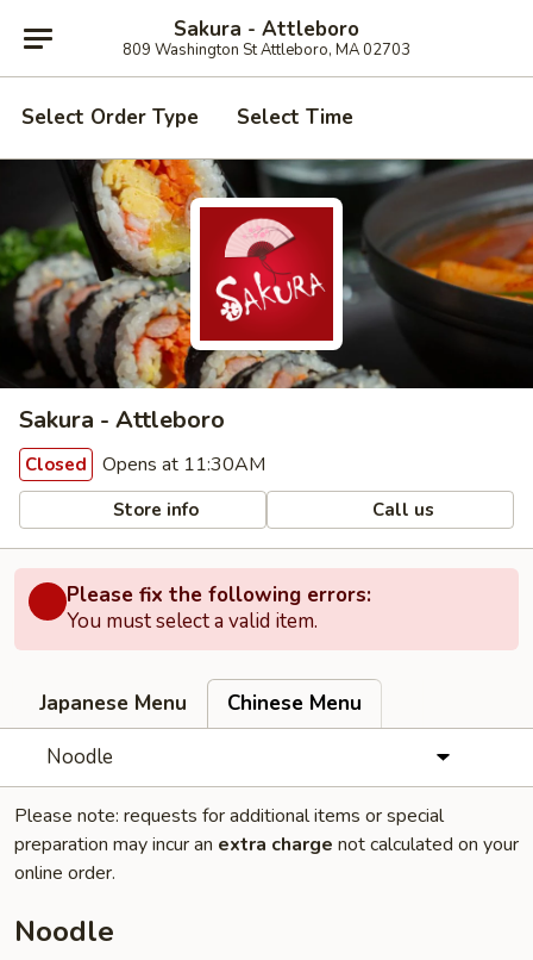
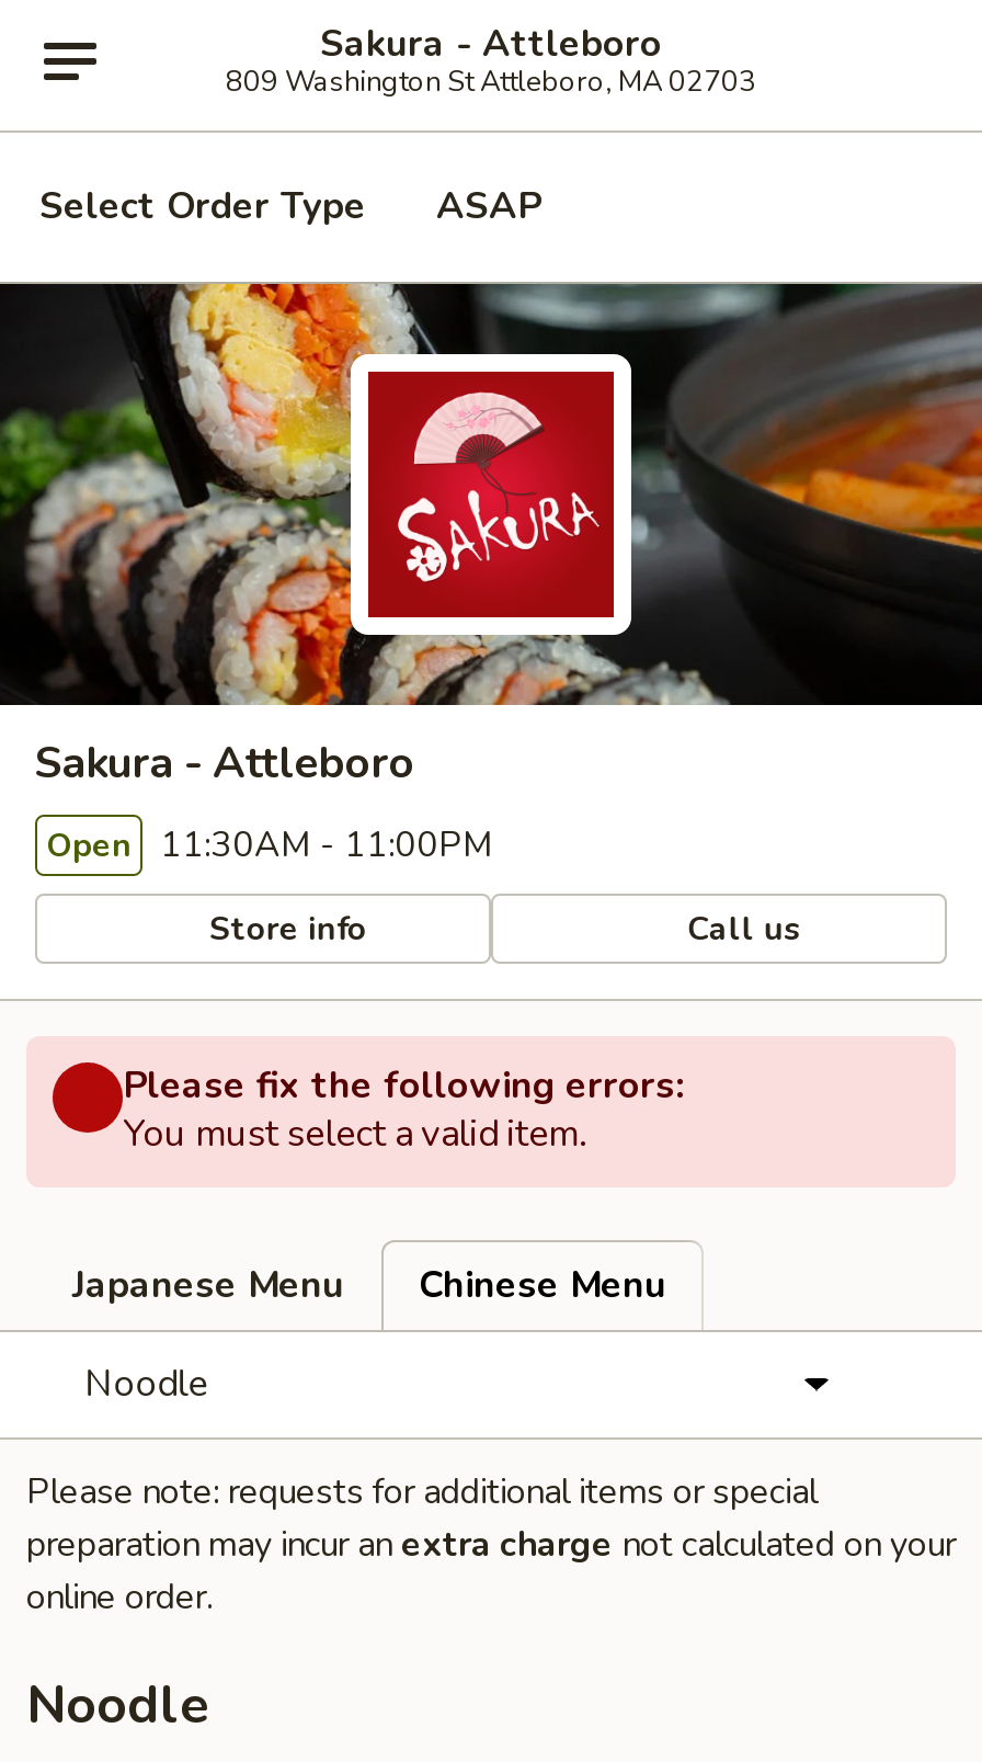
- Select Time
+ ASAP

- Closed Opens at 11:30AM
+ Open 11:30AM - 11:00PM
